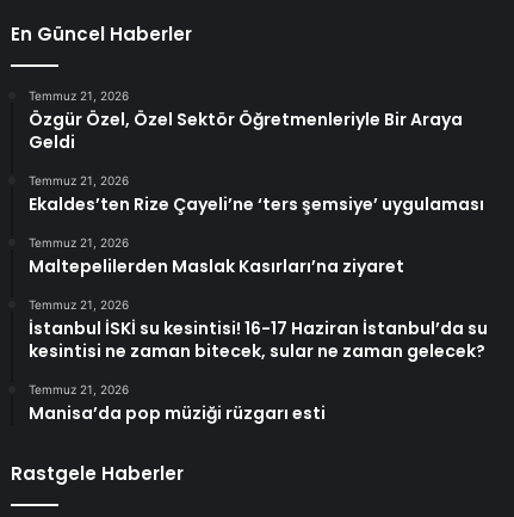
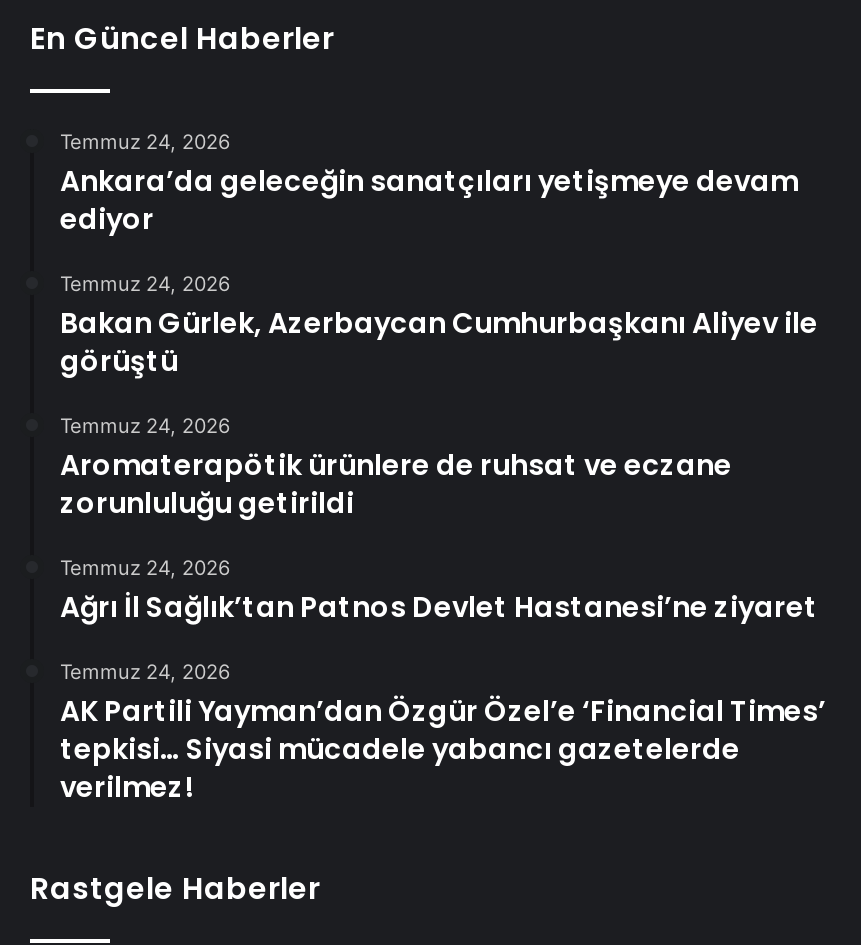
- Temmuz 21, 2026
- Özgür Özel, Özel Sektör Öğretmenleriyle Bir Araya
- Geldi
+ Temmuz 24, 2026
+ Ankara’da geleceğin sanatçıları yetişmeye devam
+ ediyor

- Temmuz 21, 2026
- Ekaldes’ten Rize Çayeli’ne ‘ters şemsiye’ uygulaması
+ Temmuz 24, 2026
+ Bakan Gürlek, Azerbaycan Cumhurbaşkanı Aliyev ile
+ görüştü

- Temmuz 21, 2026
- Maltepelilerden Maslak Kasırları’na ziyaret
+ Temmuz 24, 2026
+ Aromaterapötik ürünlere de ruhsat ve eczane
+ zorunluluğu getirildi

- Temmuz 21, 2026
- İstanbul İSKİ su kesintisi! 16-17 Haziran İstanbul’da su
- kesintisi ne zaman bitecek, sular ne zaman gelecek?
+ Temmuz 24, 2026
+ Ağrı İl Sağlık’tan Patnos Devlet Hastanesi’ne ziyaret

- Temmuz 21, 2026
- Manisa’da pop müziği rüzgarı esti
+ Temmuz 24, 2026
+ AK Partili Yayman’dan Özgür Özel’e ‘Financial Times’
+ tepkisi… Siyasi mücadele yabancı gazetelerde
+ verilmez!
